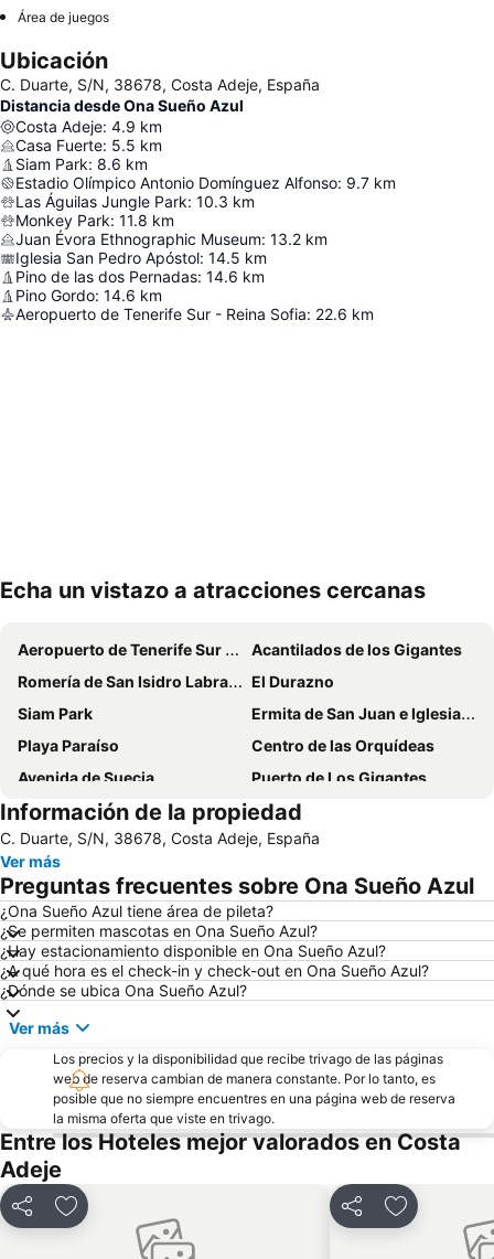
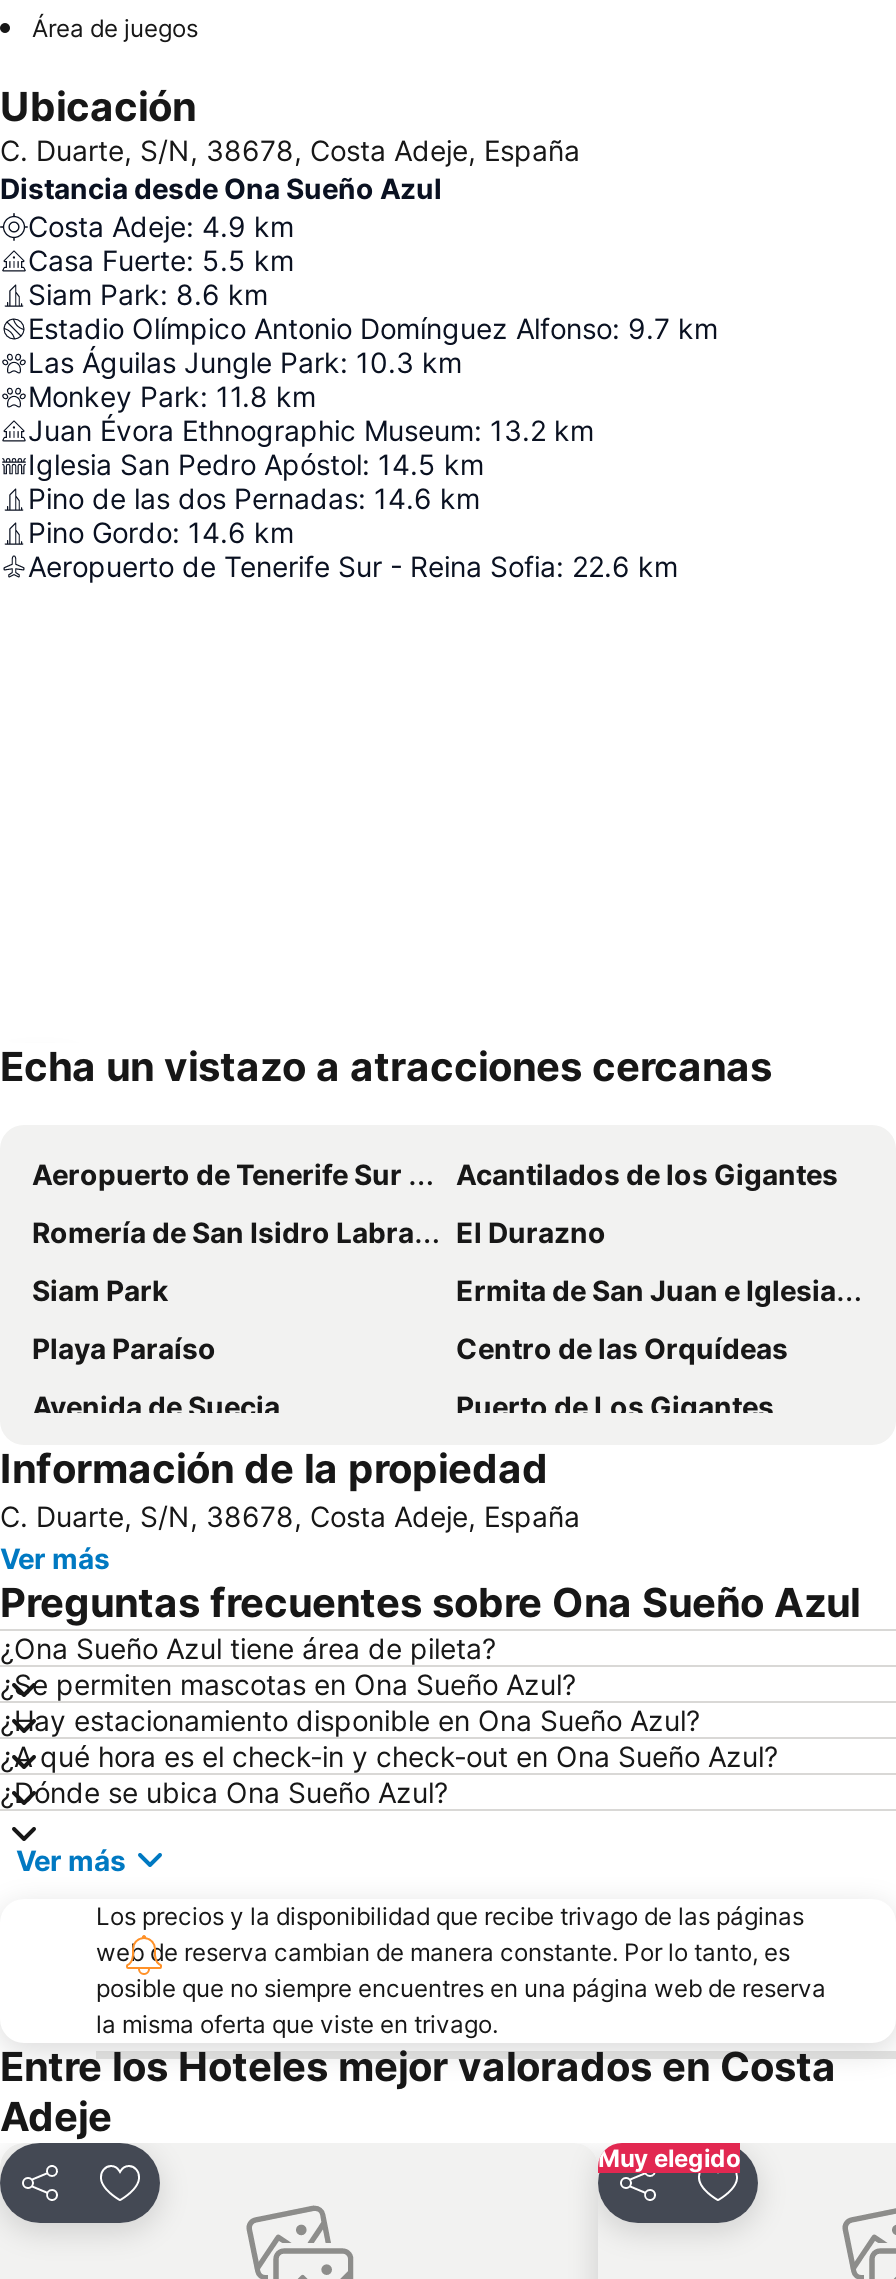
+ Muy elegido
